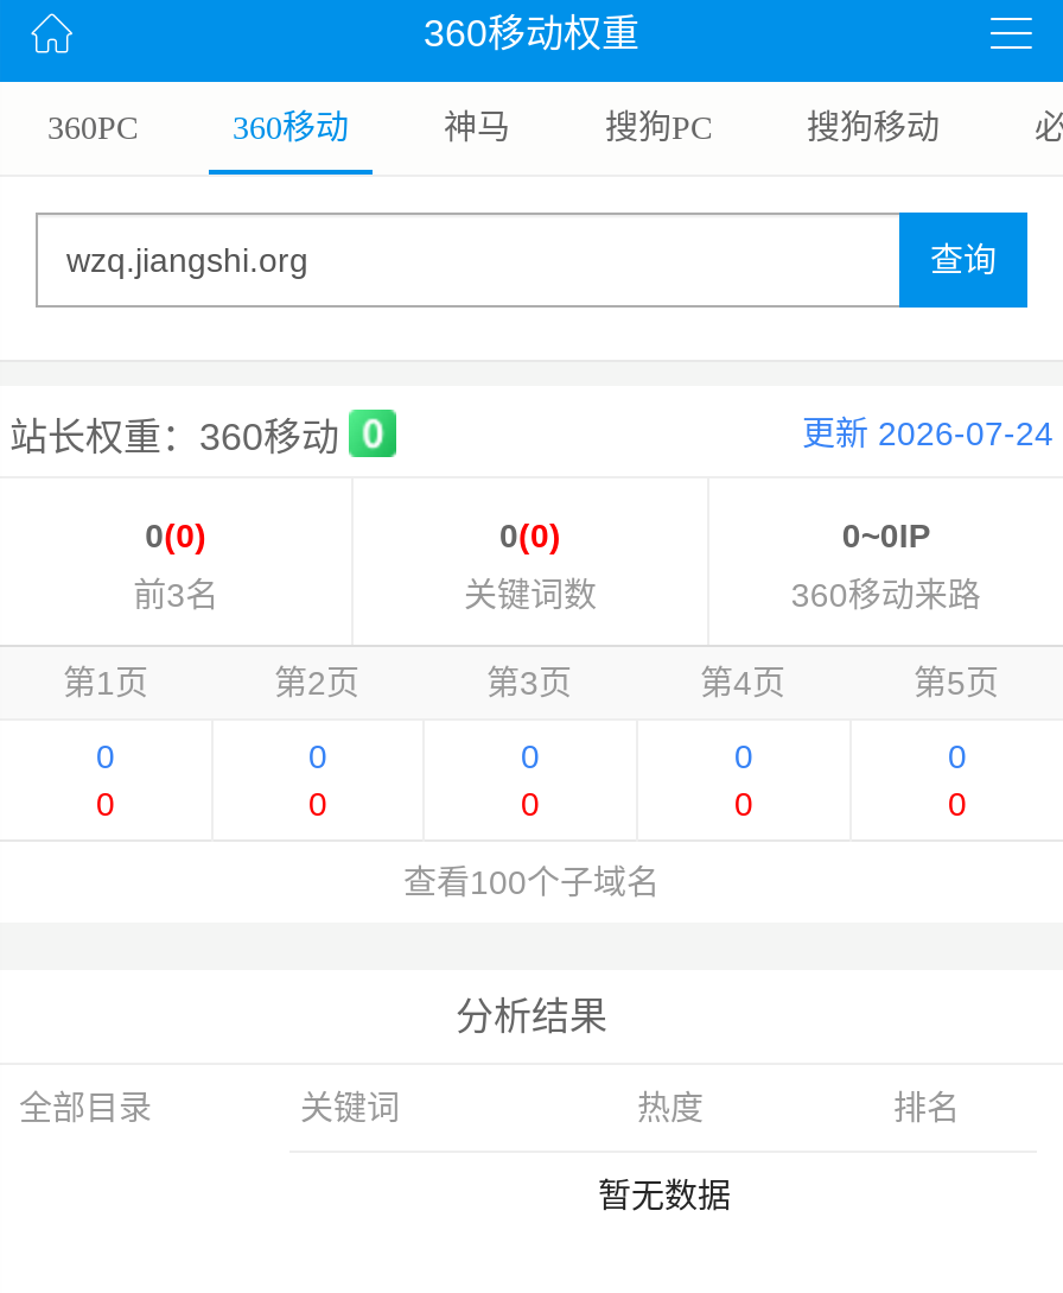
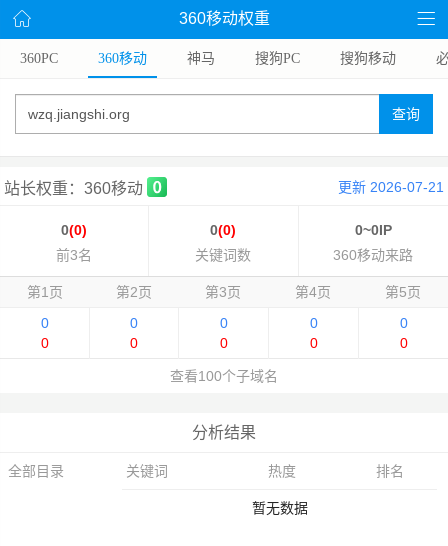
- 更新 2026-07-24
+ 更新 2026-07-21
